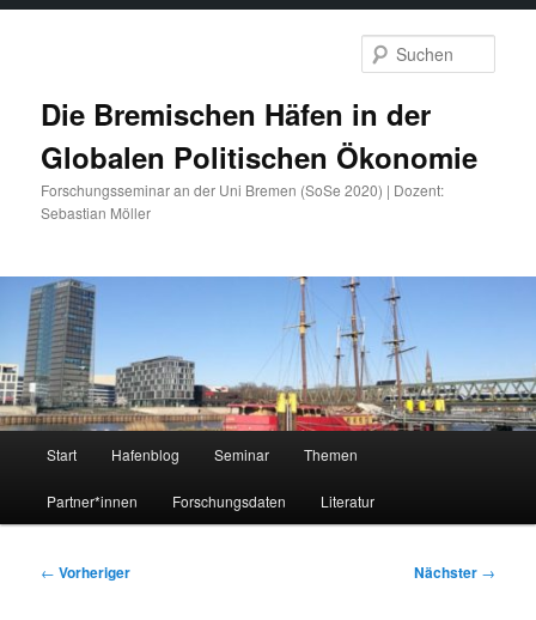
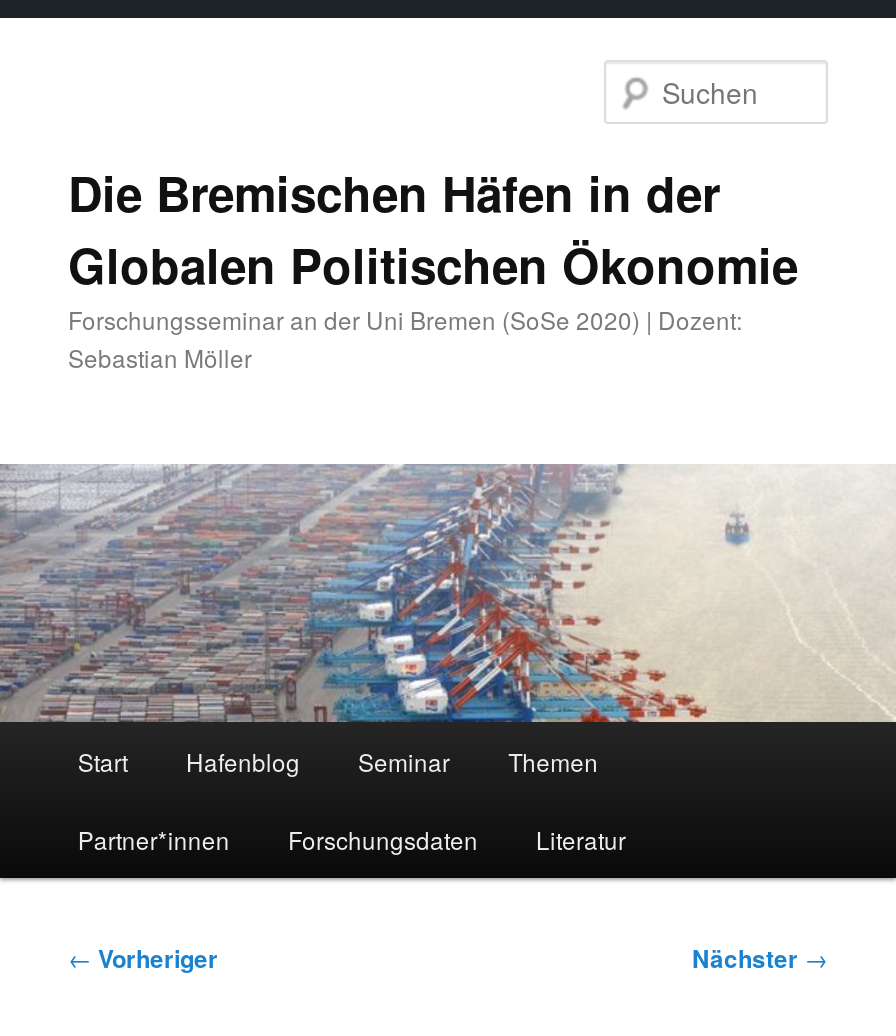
- [image]
+ [image]
